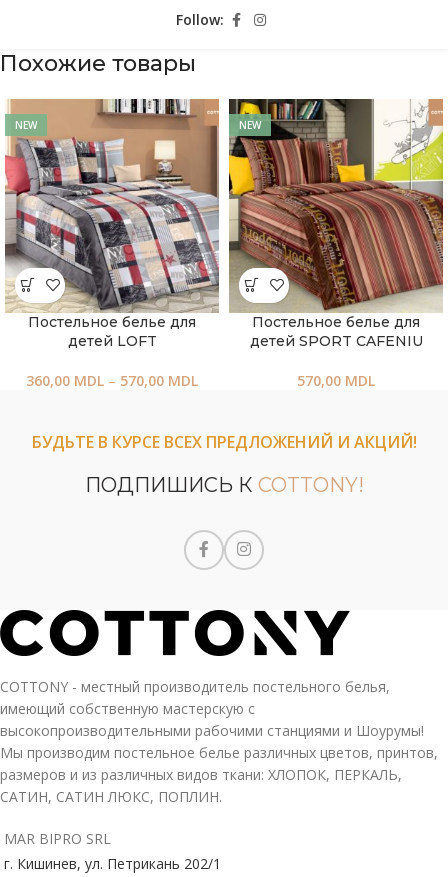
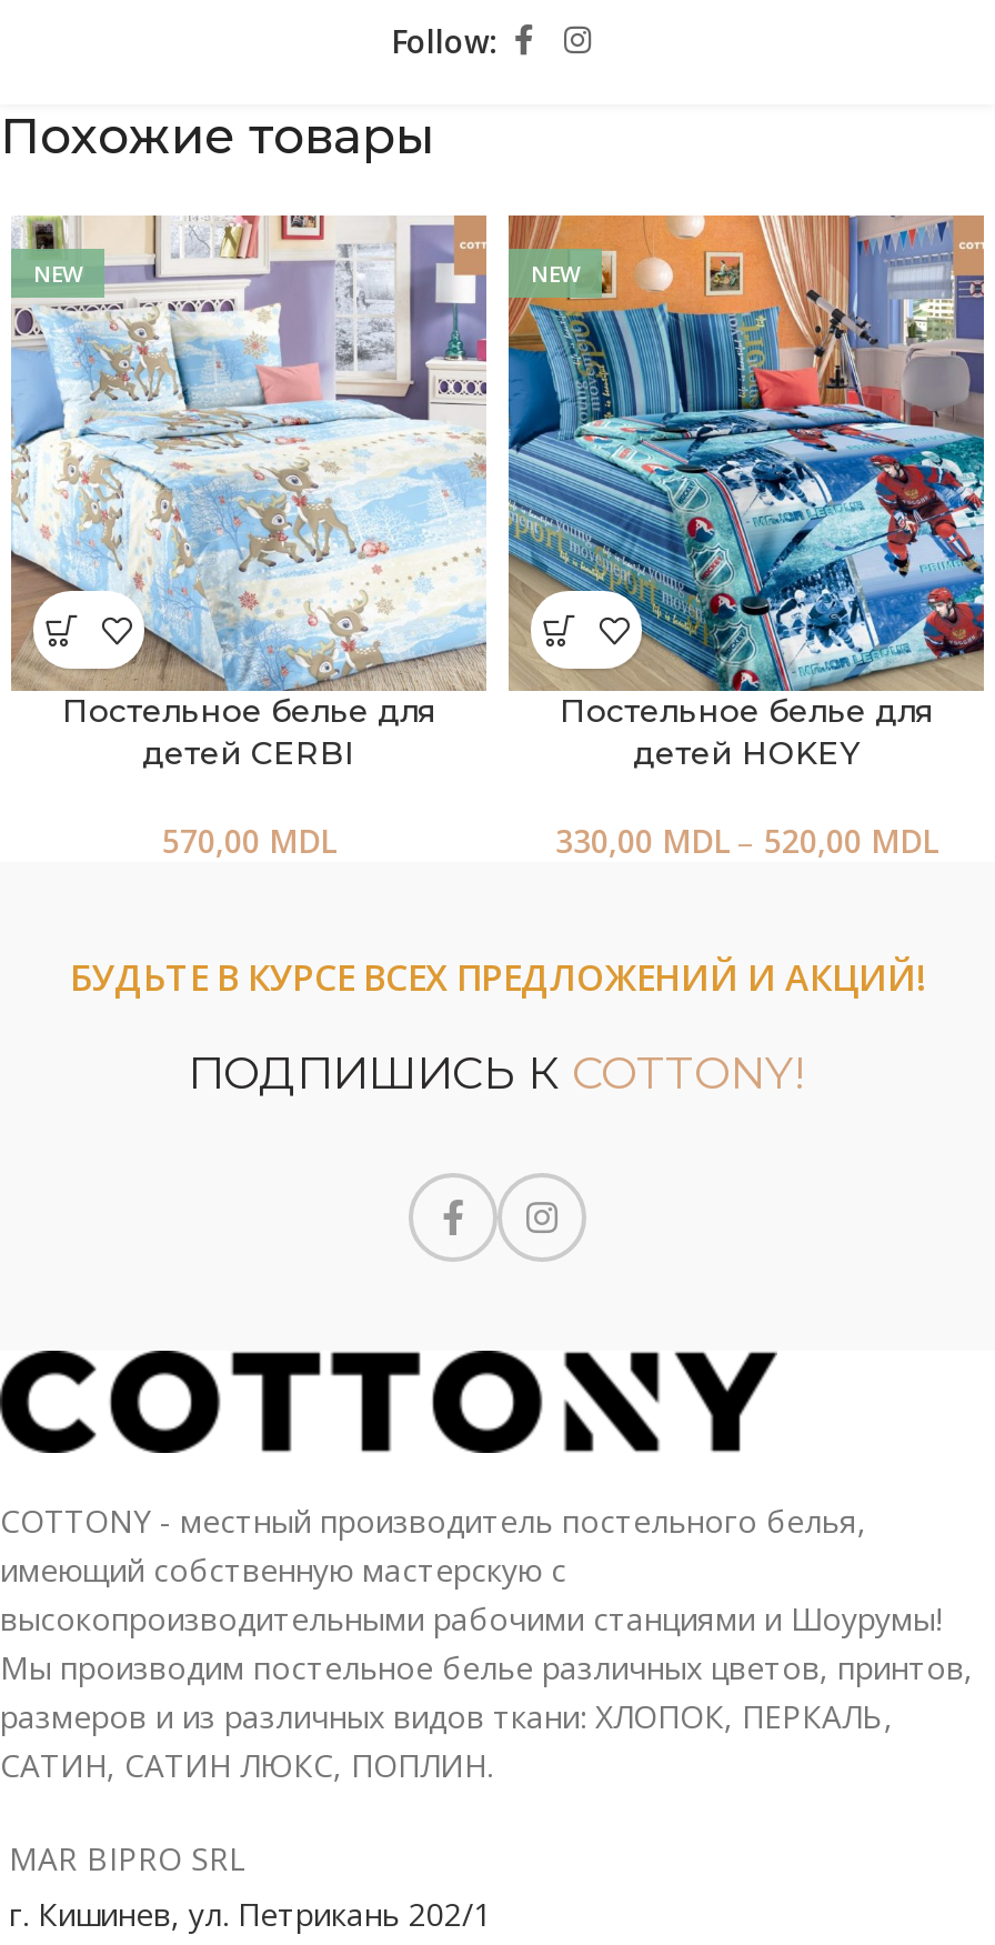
- [image]
- детей LOFT
+ [image]
+ детей CERBI

- [image]
- детей SPORT CAFENIU
+ [image]
+ детей HOKEY

- 360,00 MDL – 570,00 MDL
+ 570,00 MDL

- 570,00 MDL
+ 330,00 MDL – 520,00 MDL
